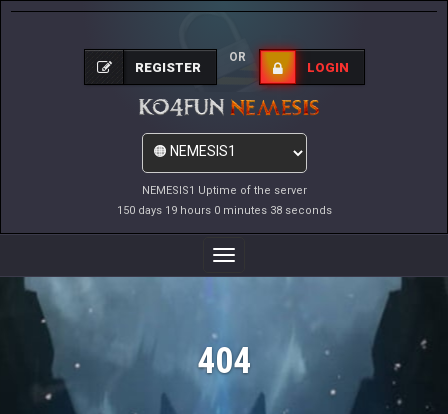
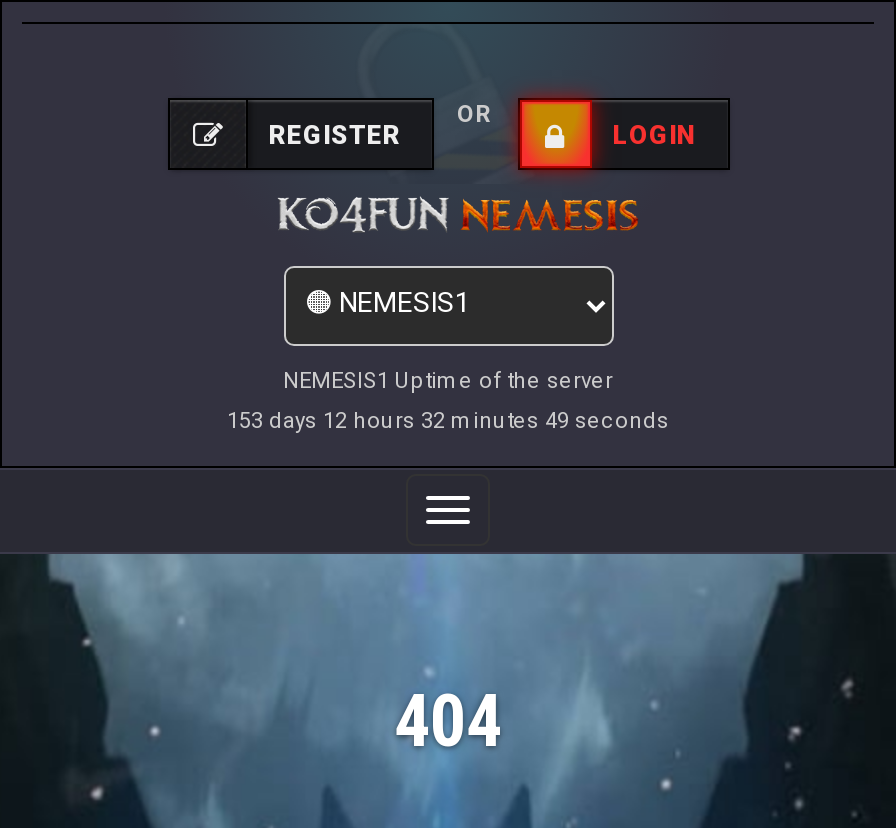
- 150 days 19 hours 0 minutes 38 seconds
+ 153 days 12 hours 32 minutes 49 seconds
